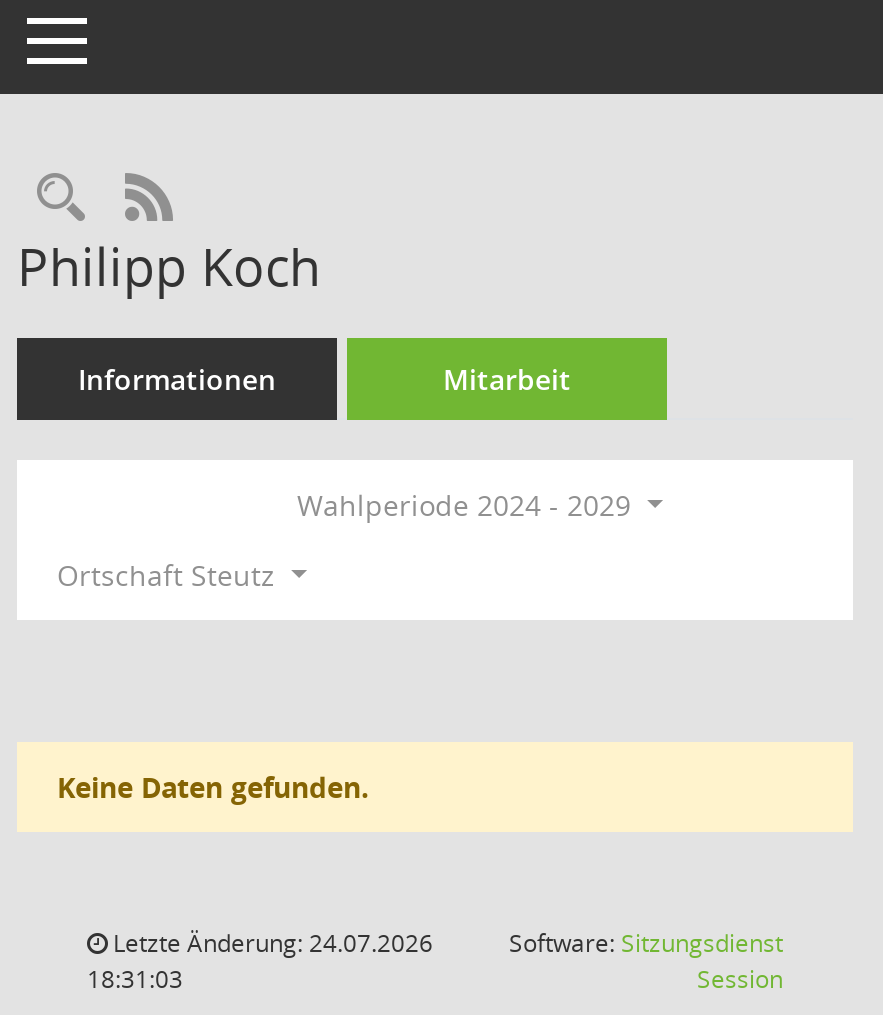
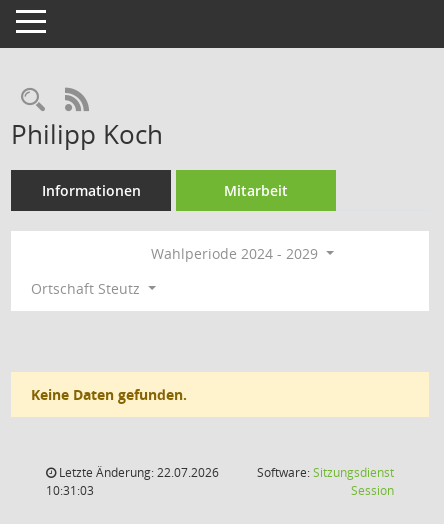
- Letzte Änderung: 24.07.2026
+ Letzte Änderung: 22.07.2026

- 18:31:03
+ 10:31:03
